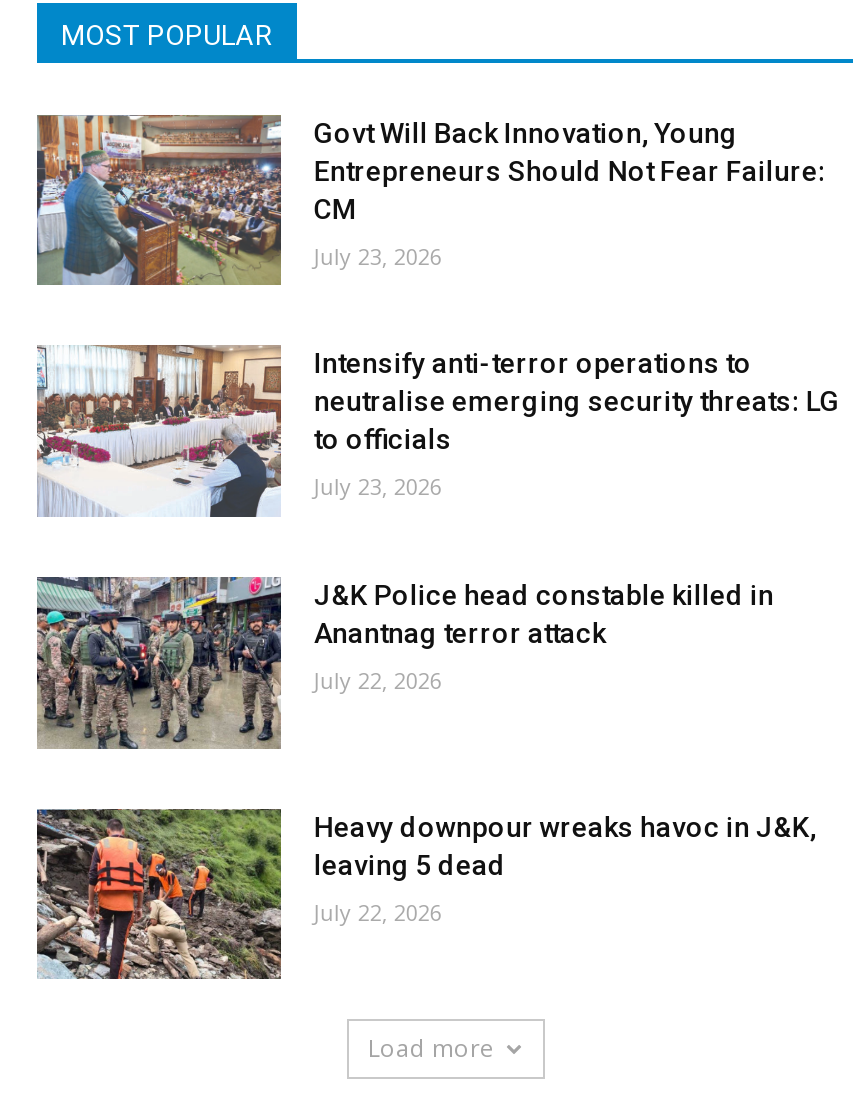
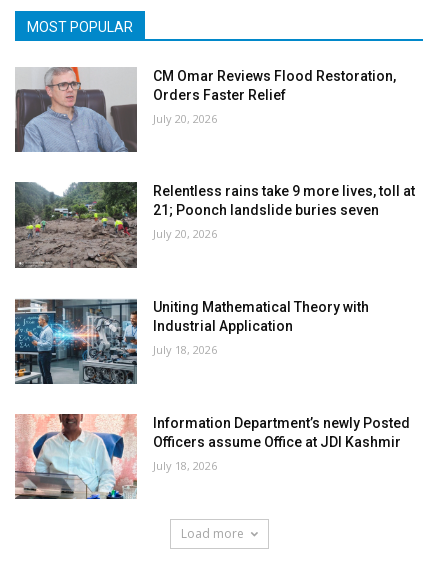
- [image]
- Govt Will Back Innovation, Young
- Entrepreneurs Should Not Fear Failure:
- CM
+ [image]
+ CM Omar Reviews Flood Restoration,
+ Orders Faster Relief

- July 23, 2026
+ July 20, 2026

- [image]
- Intensify anti-terror operations to
- neutralise emerging security threats: LG
- to officials
+ [image]
+ Relentless rains take 9 more lives, toll at
+ 21; Poonch landslide buries seven

- July 23, 2026
+ July 20, 2026

- [image]
- J&K Police head constable killed in
- Anantnag terror attack
+ [image]
+ Uniting Mathematical Theory with
+ Industrial Application

- July 22, 2026
+ July 18, 2026

- [image]
- Heavy downpour wreaks havoc in J&K,
- leaving 5 dead
+ [image]
+ Information Department’s newly Posted
+ Officers assume Office at JDI Kashmir

- July 22, 2026
+ July 18, 2026
